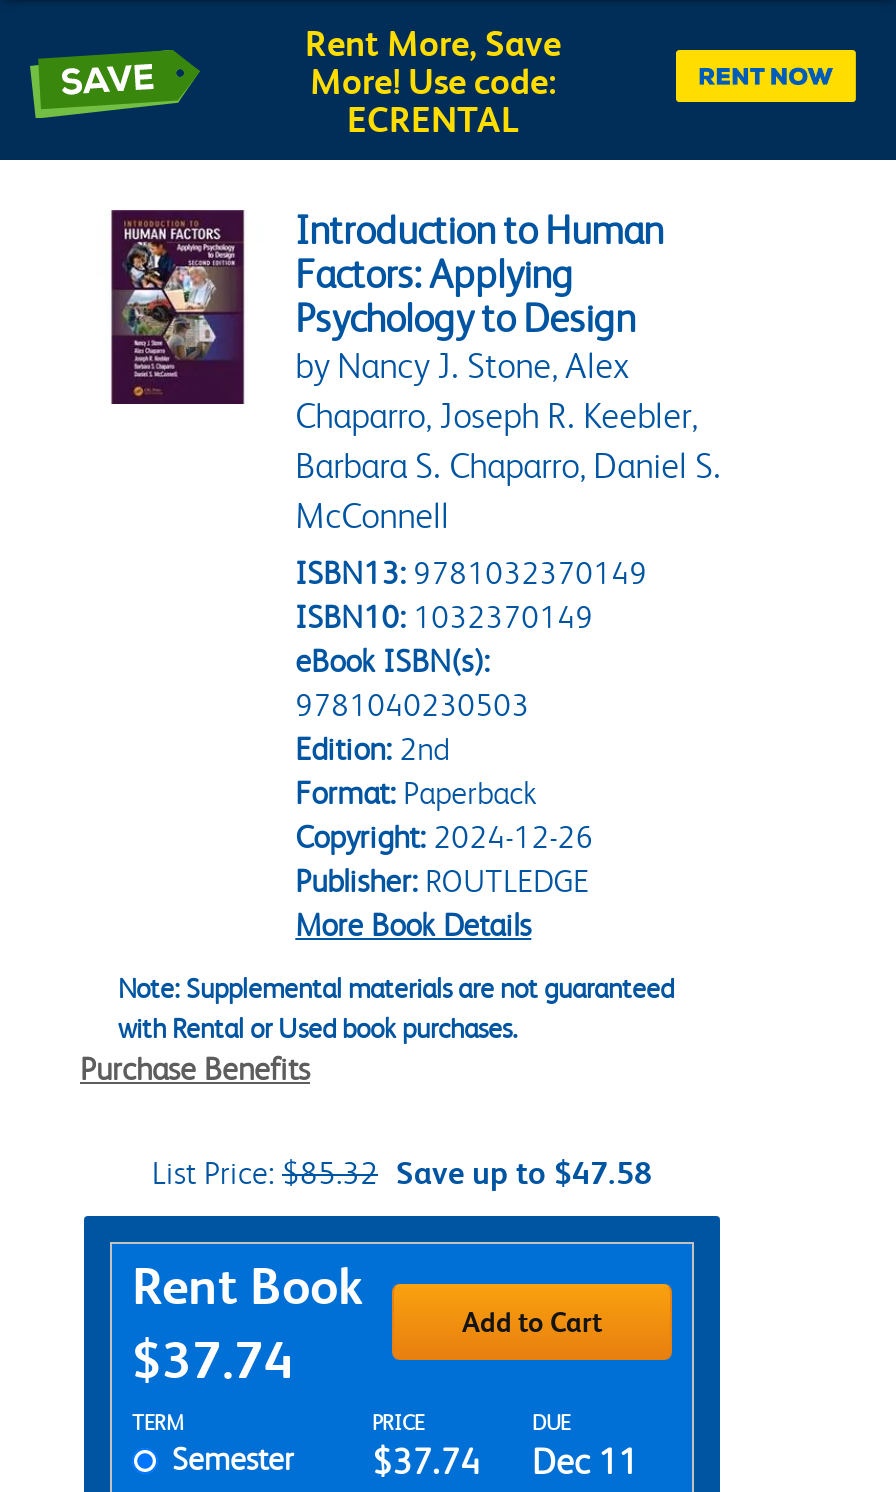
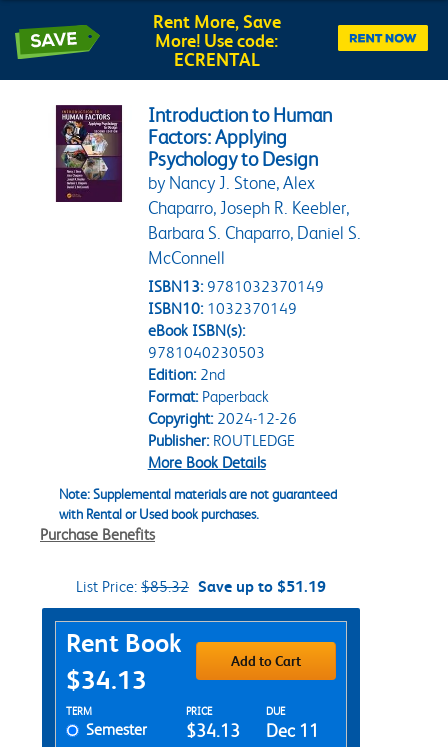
- List Price: $85.32 Save up to $47.58
+ List Price: $85.32 Save up to $51.19

- $37.74
+ $34.13

- $37.74 Dec 11
+ $34.13 Dec 11
